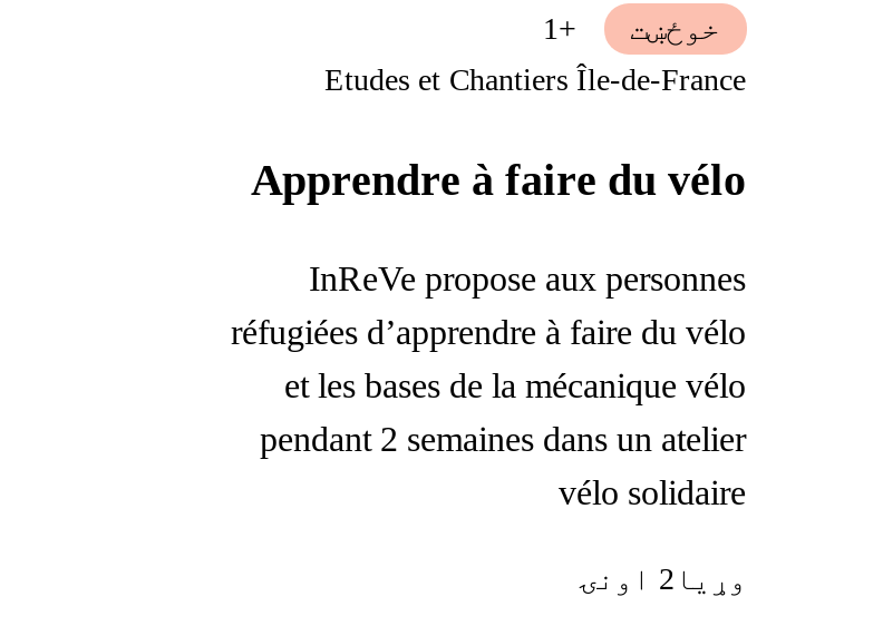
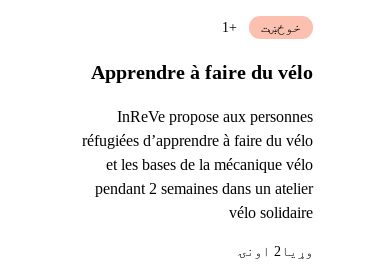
- Etudes et Chantiers Île-de-France
